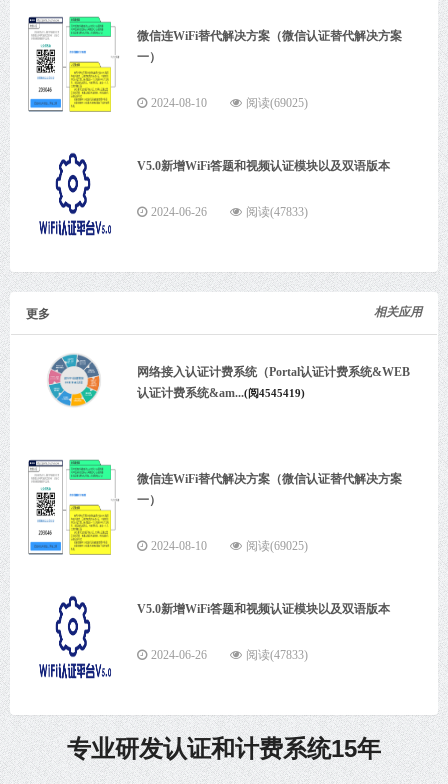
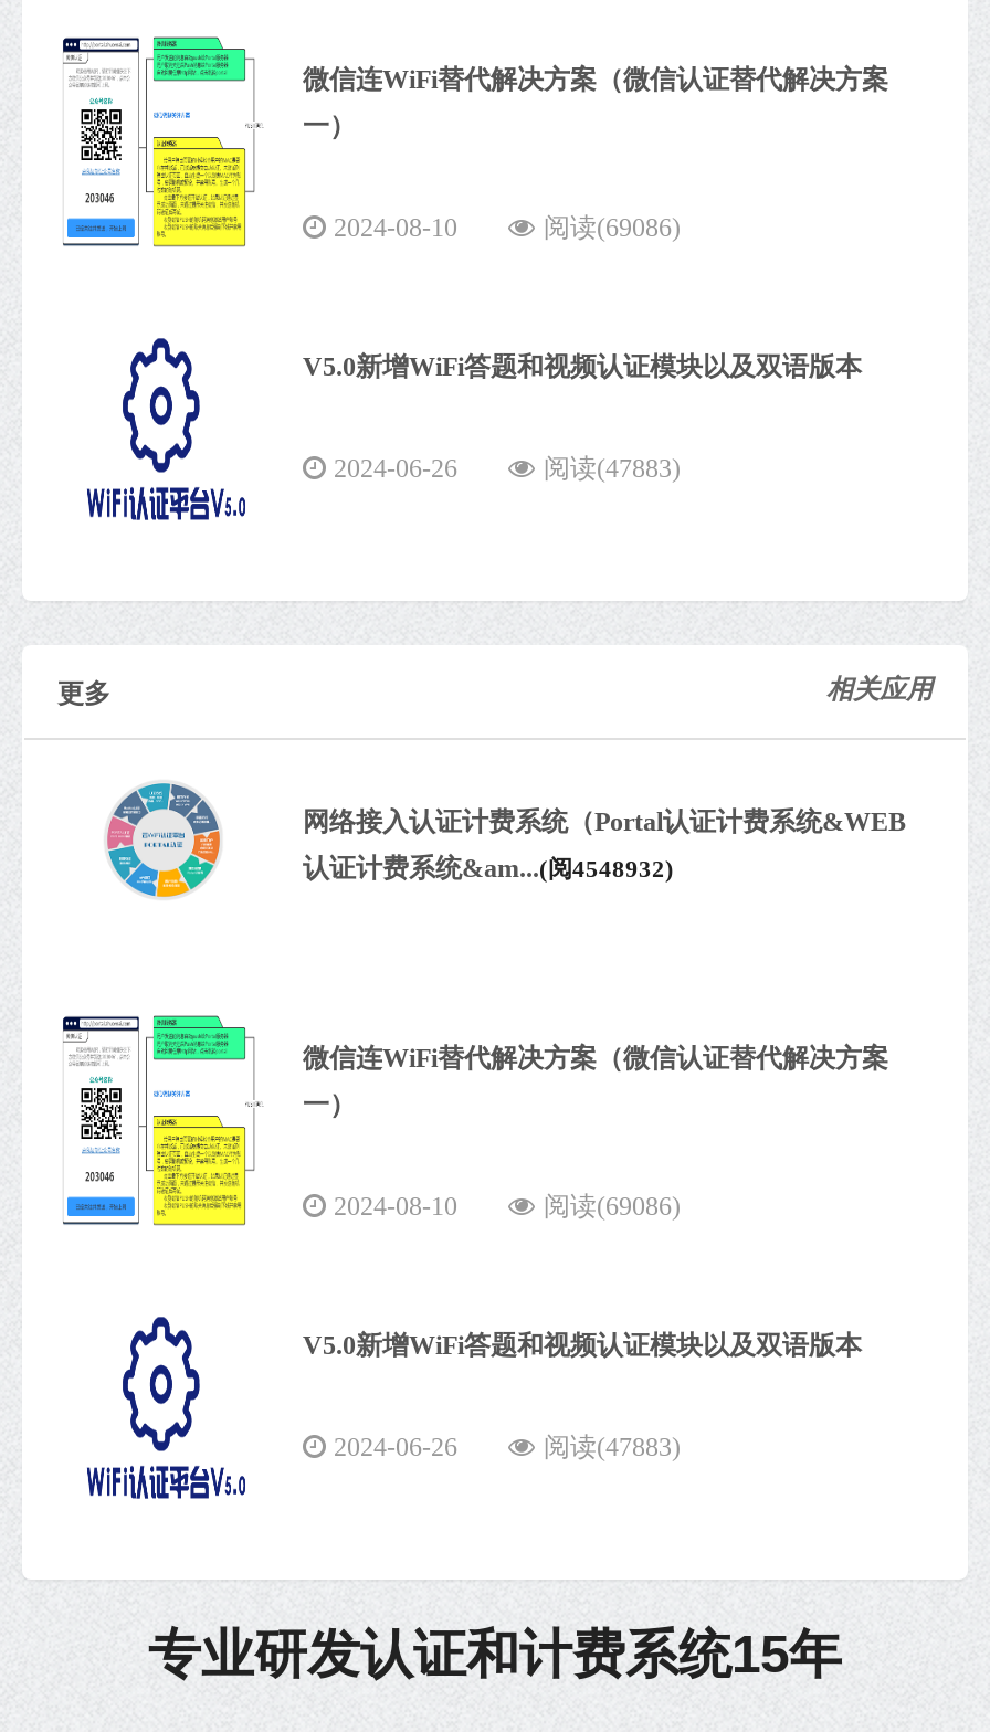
- 阅读(69025)
+ 阅读(69086)

- 阅读(47833)
+ 阅读(47883)

- 认证计费系统&am...(阅4545419)
+ 认证计费系统&am...(阅4548932)

- 阅读(69025)
+ 阅读(69086)

- 阅读(47833)
+ 阅读(47883)
